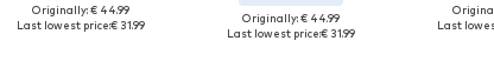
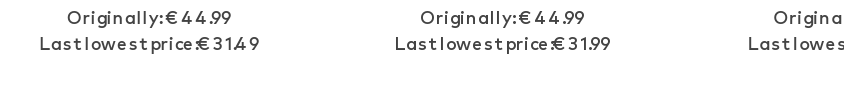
- Last lowest price: € 31.99
+ Last lowest price: € 31.49
